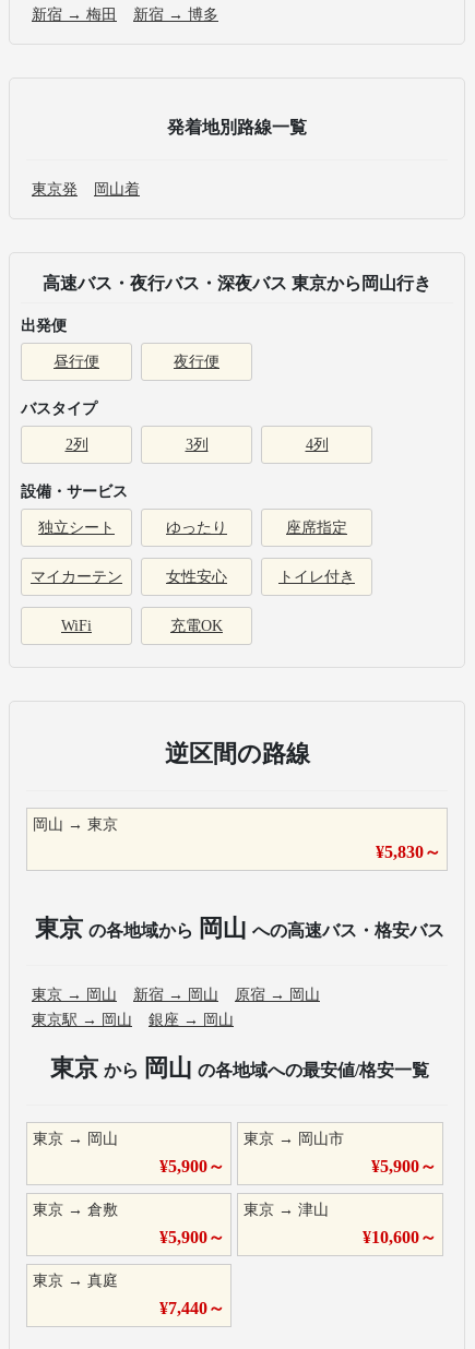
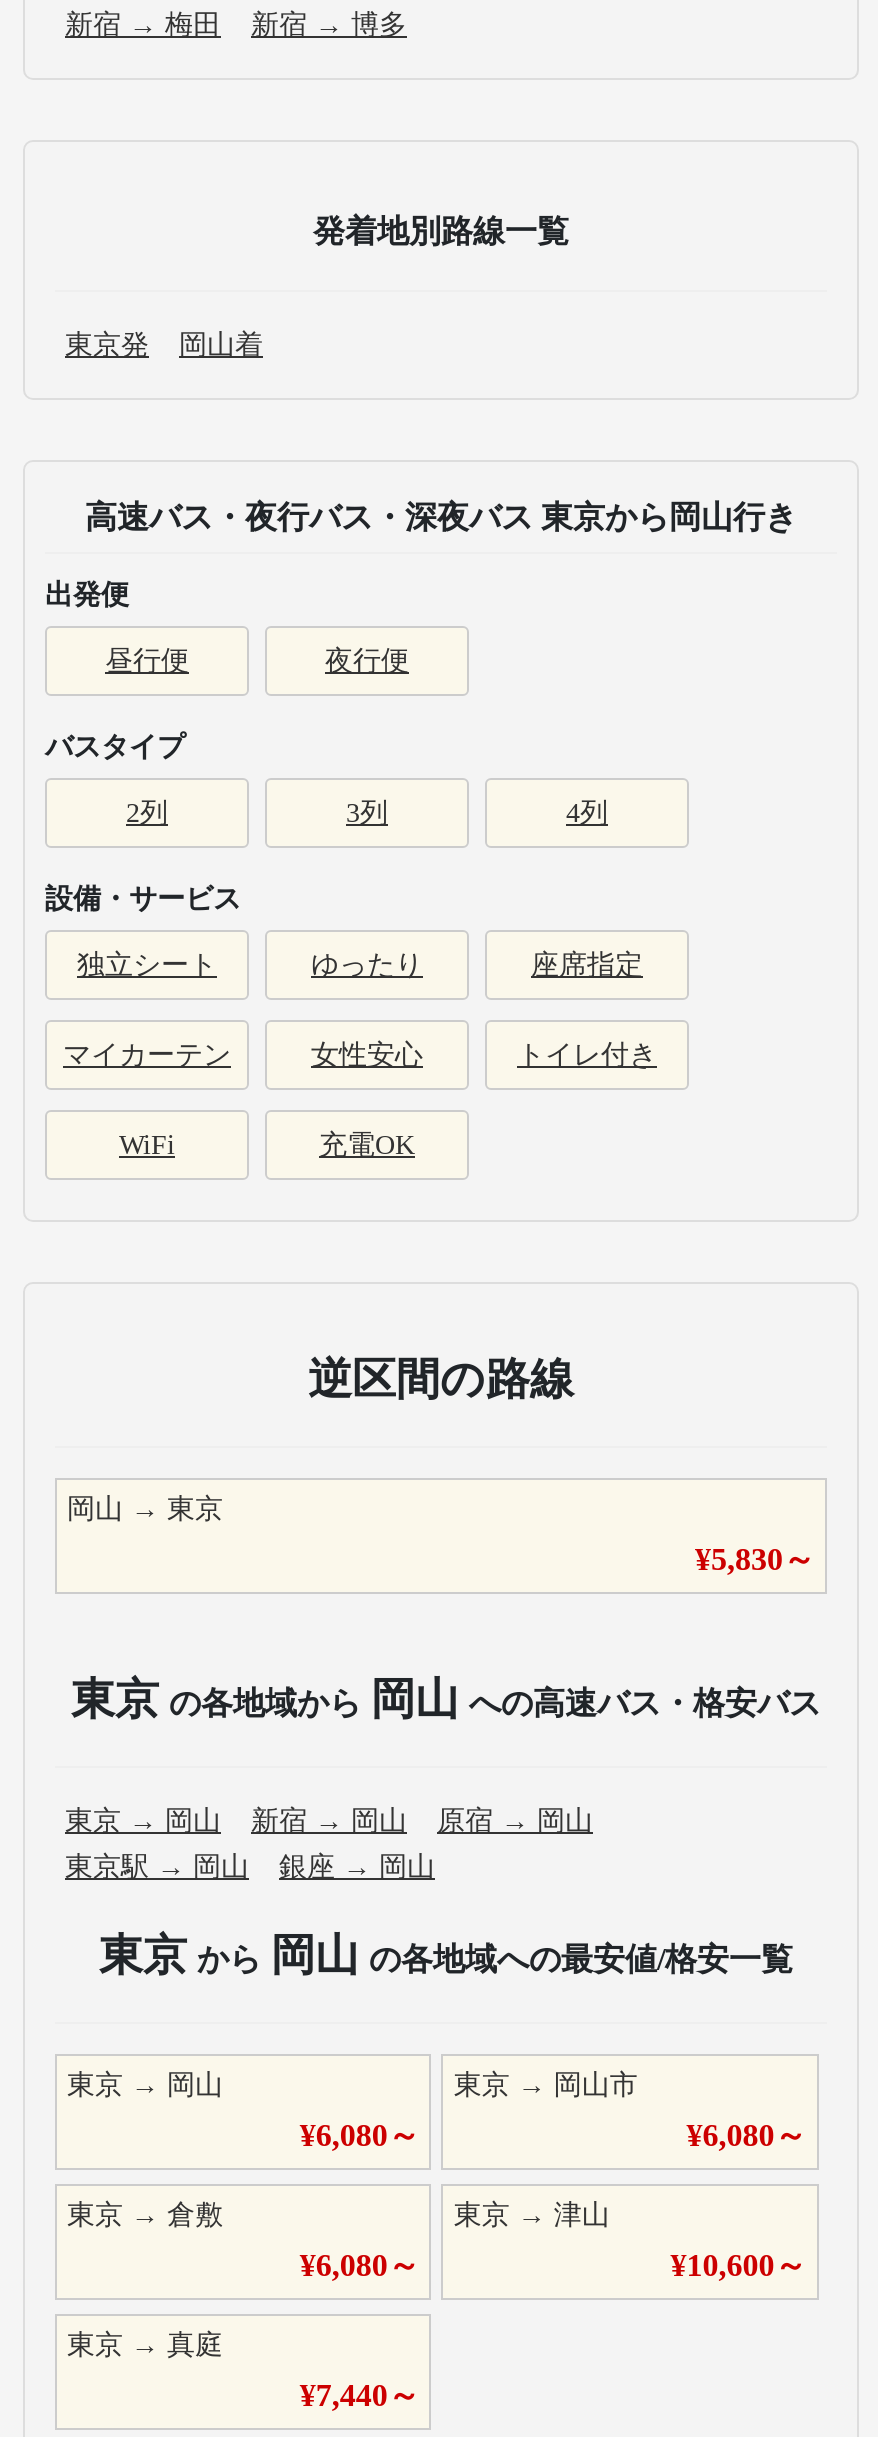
- ¥5,900～
+ ¥6,080～

- ¥5,900～
+ ¥6,080～

- ¥5,900～
+ ¥6,080～
